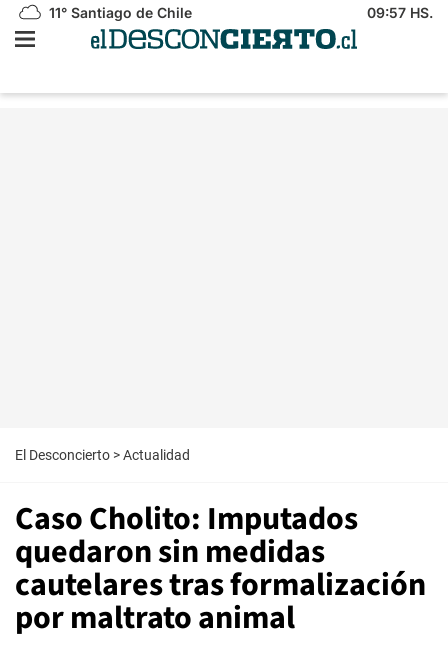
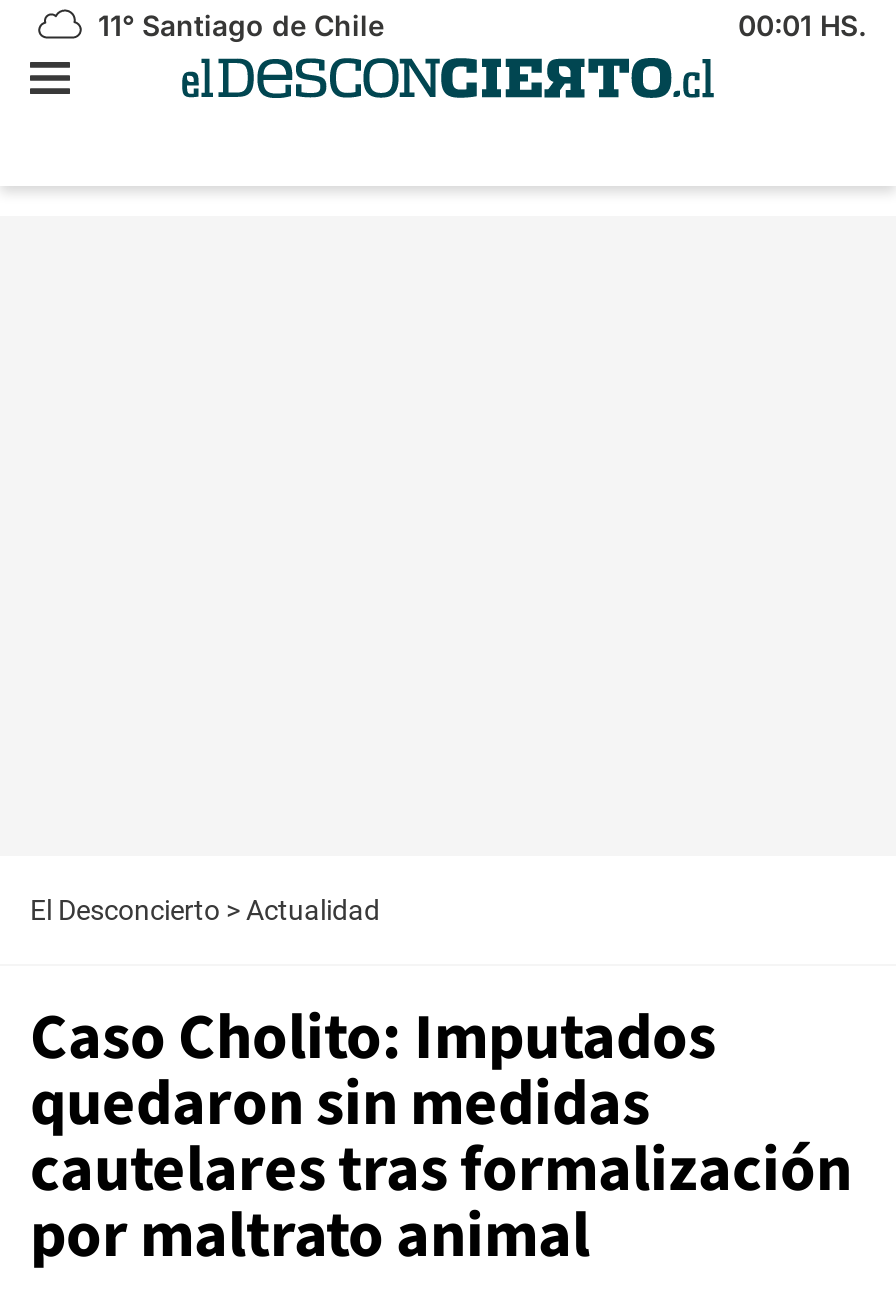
- 09:57 HS.
+ 00:01 HS.
